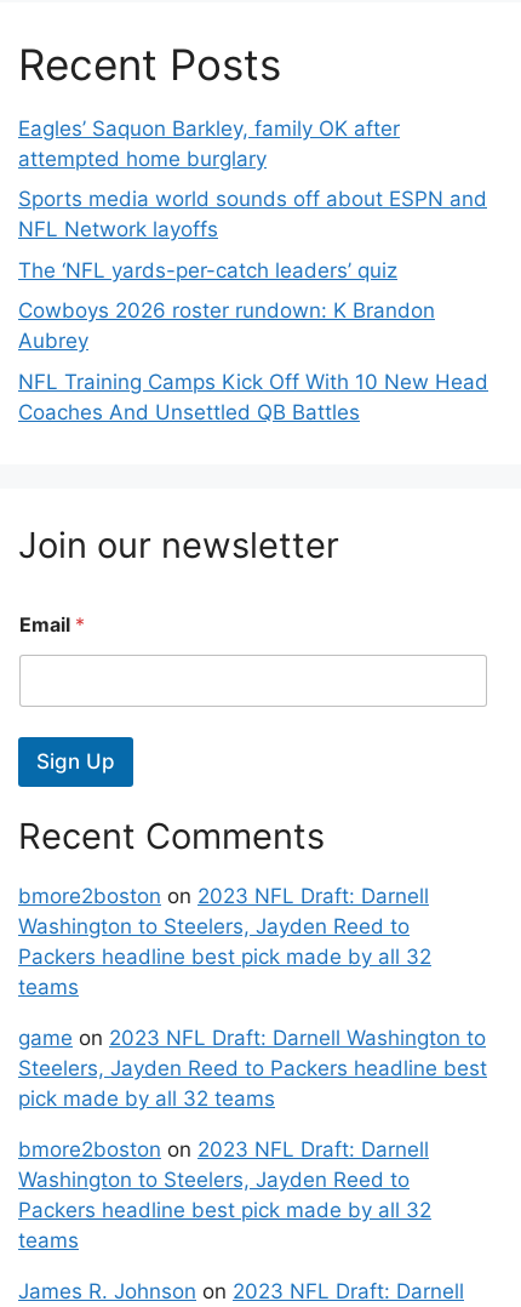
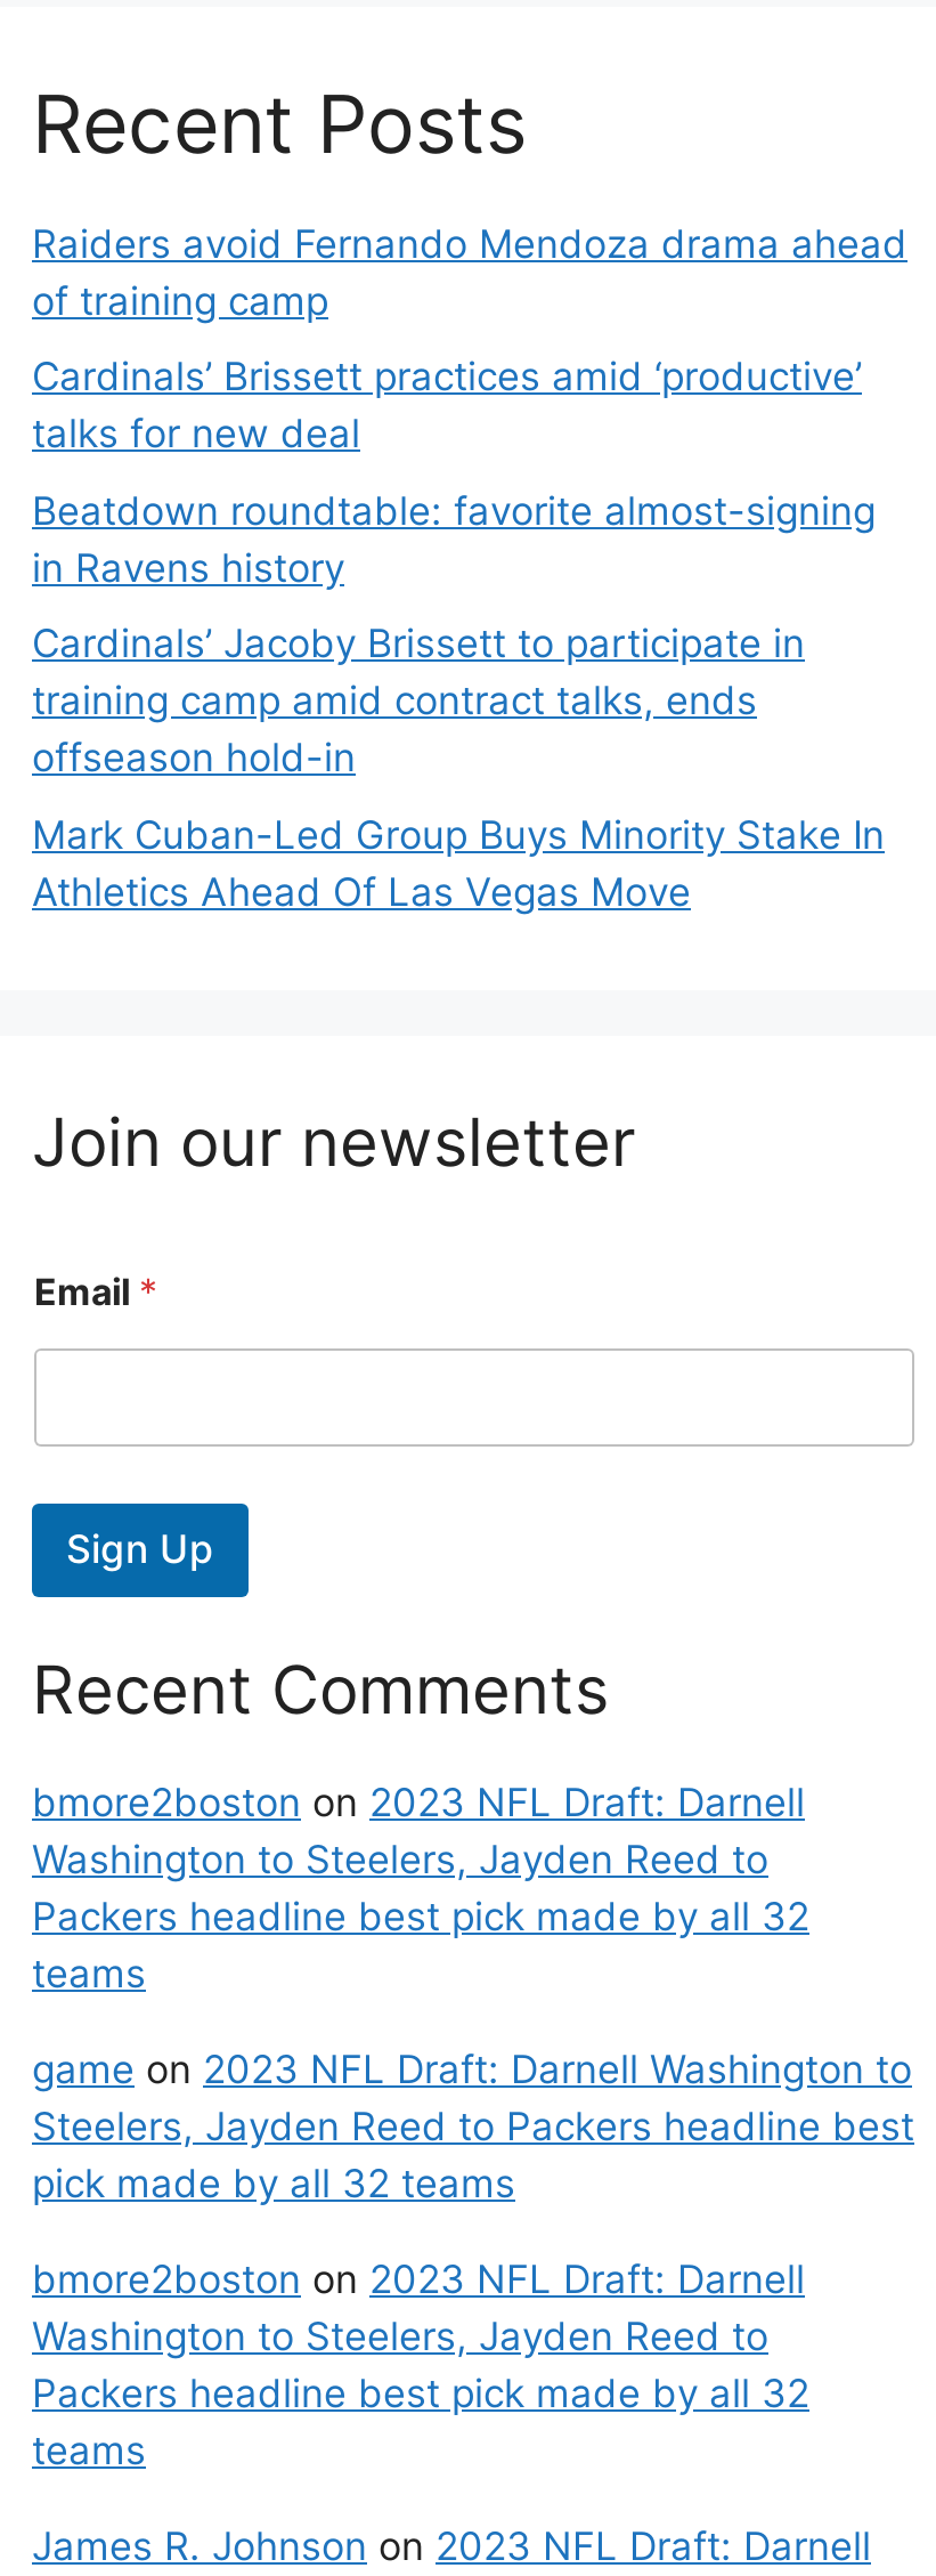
- Eagles’ Saquon Barkley, family OK after
- attempted home burglary
+ Raiders avoid Fernando Mendoza drama ahead
+ of training camp

- Sports media world sounds off about ESPN and
- NFL Network layoffs
+ Cardinals’ Brissett practices amid ‘productive’
+ talks for new deal

- The ‘NFL yards-per-catch leaders’ quiz
+ Beatdown roundtable: favorite almost-signing
+ in Ravens history

- Cowboys 2026 roster rundown: K Brandon
- Aubrey
+ Cardinals’ Jacoby Brissett to participate in
+ training camp amid contract talks, ends
+ offseason hold-in

- NFL Training Camps Kick Off With 10 New Head
- Coaches And Unsettled QB Battles
+ Mark Cuban-Led Group Buys Minority Stake In
+ Athletics Ahead Of Las Vegas Move
